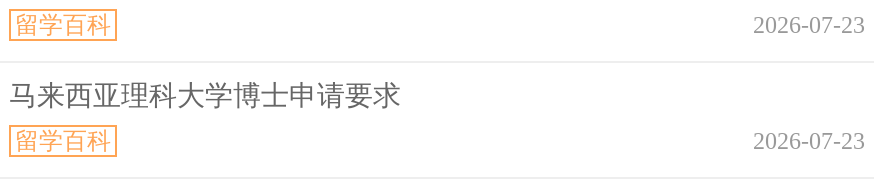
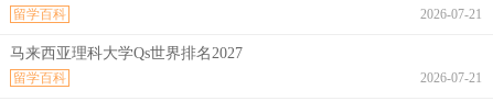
- 2026-07-23
+ 2026-07-21

- 马来西亚理科大学博士申请要求
+ 马来西亚理科大学Qs世界排名2027

- 2026-07-23
+ 2026-07-21
